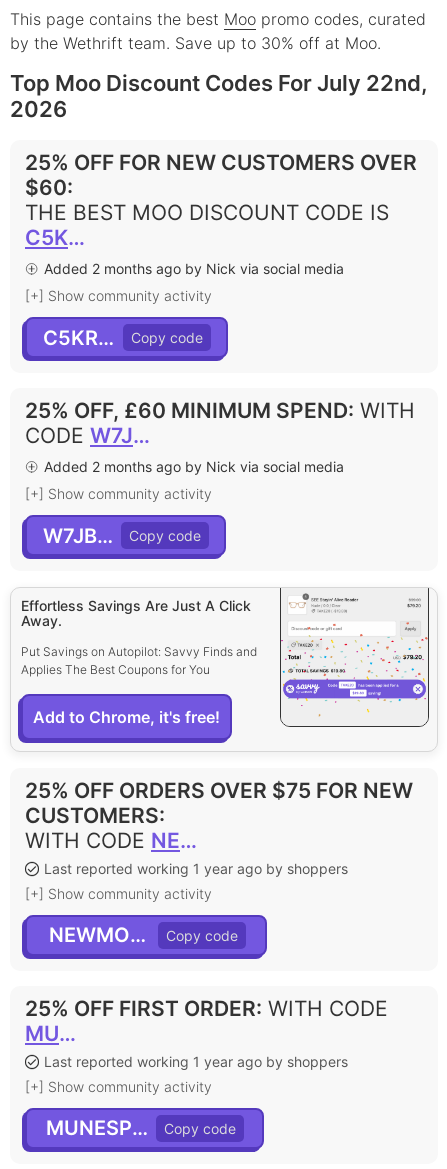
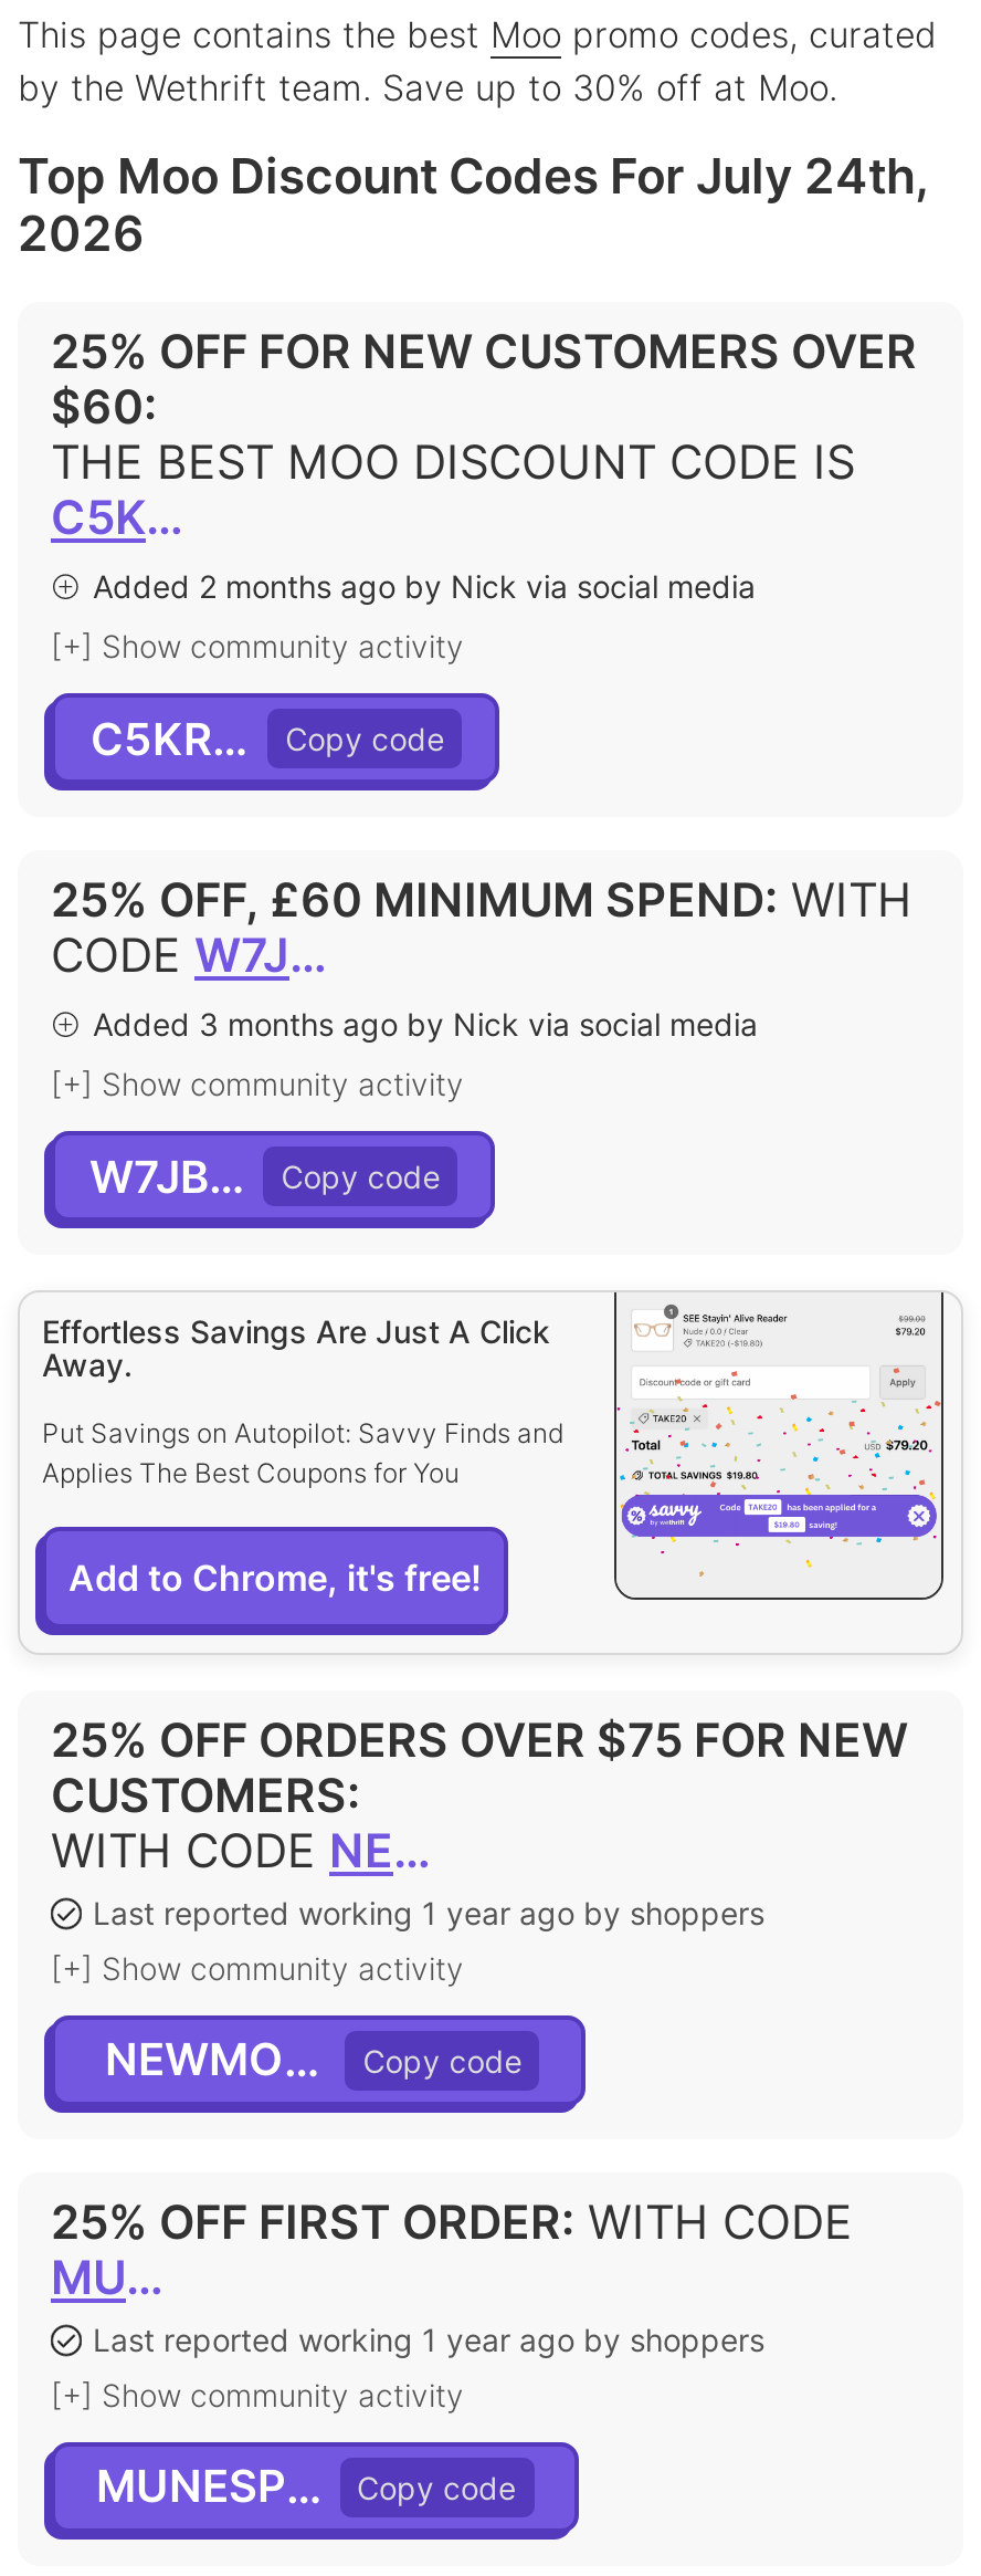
- Top Moo Discount Codes For July 22nd,
+ Top Moo Discount Codes For July 24th,

- Added 2 months ago by Nick via social media
+ Added 3 months ago by Nick via social media
